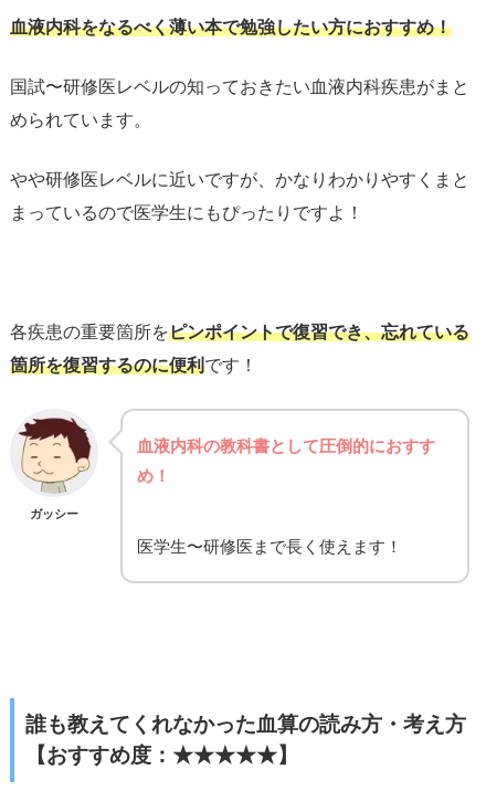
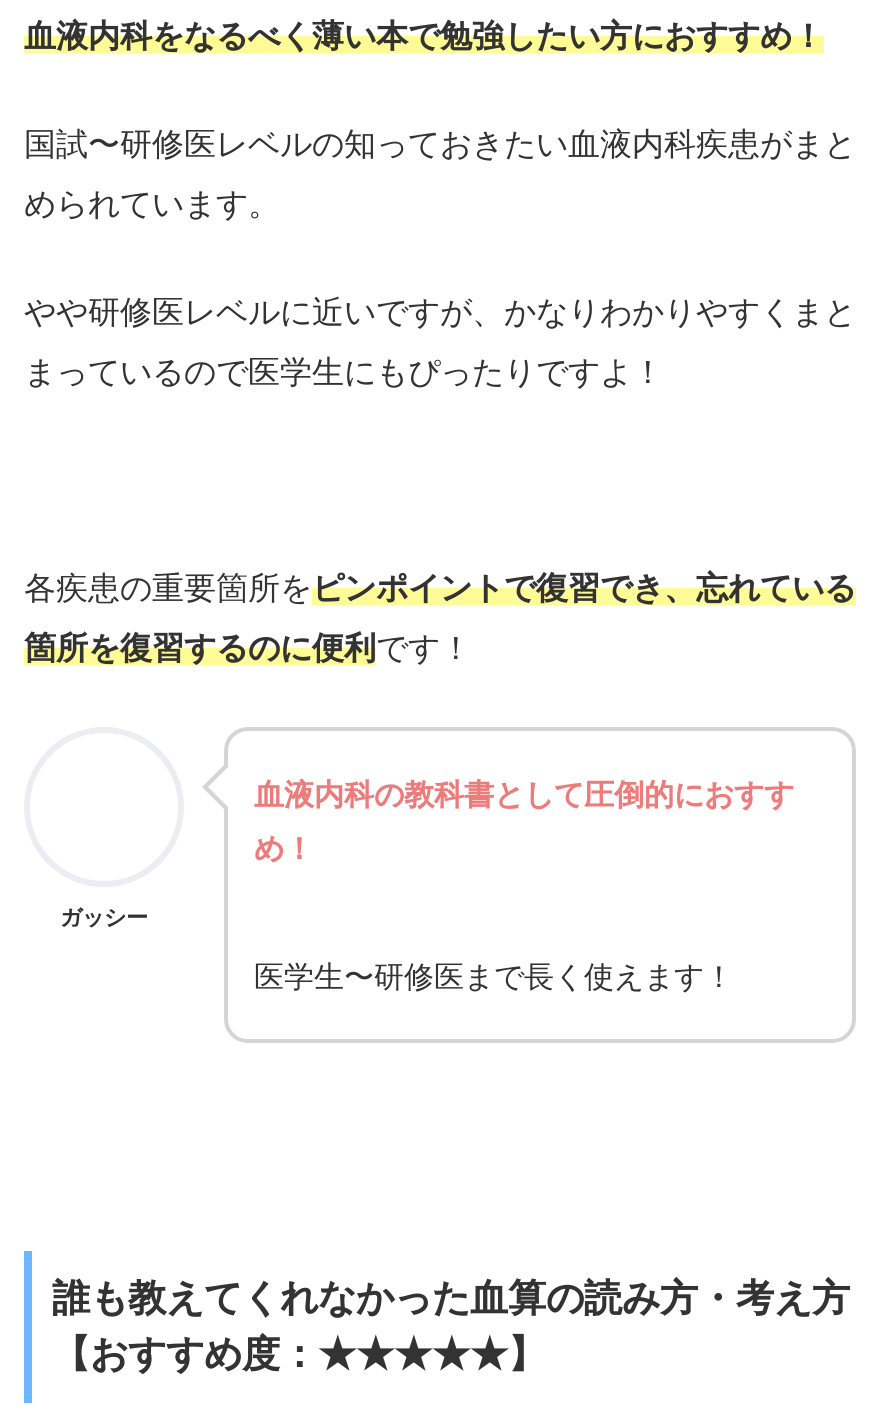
- [image]
